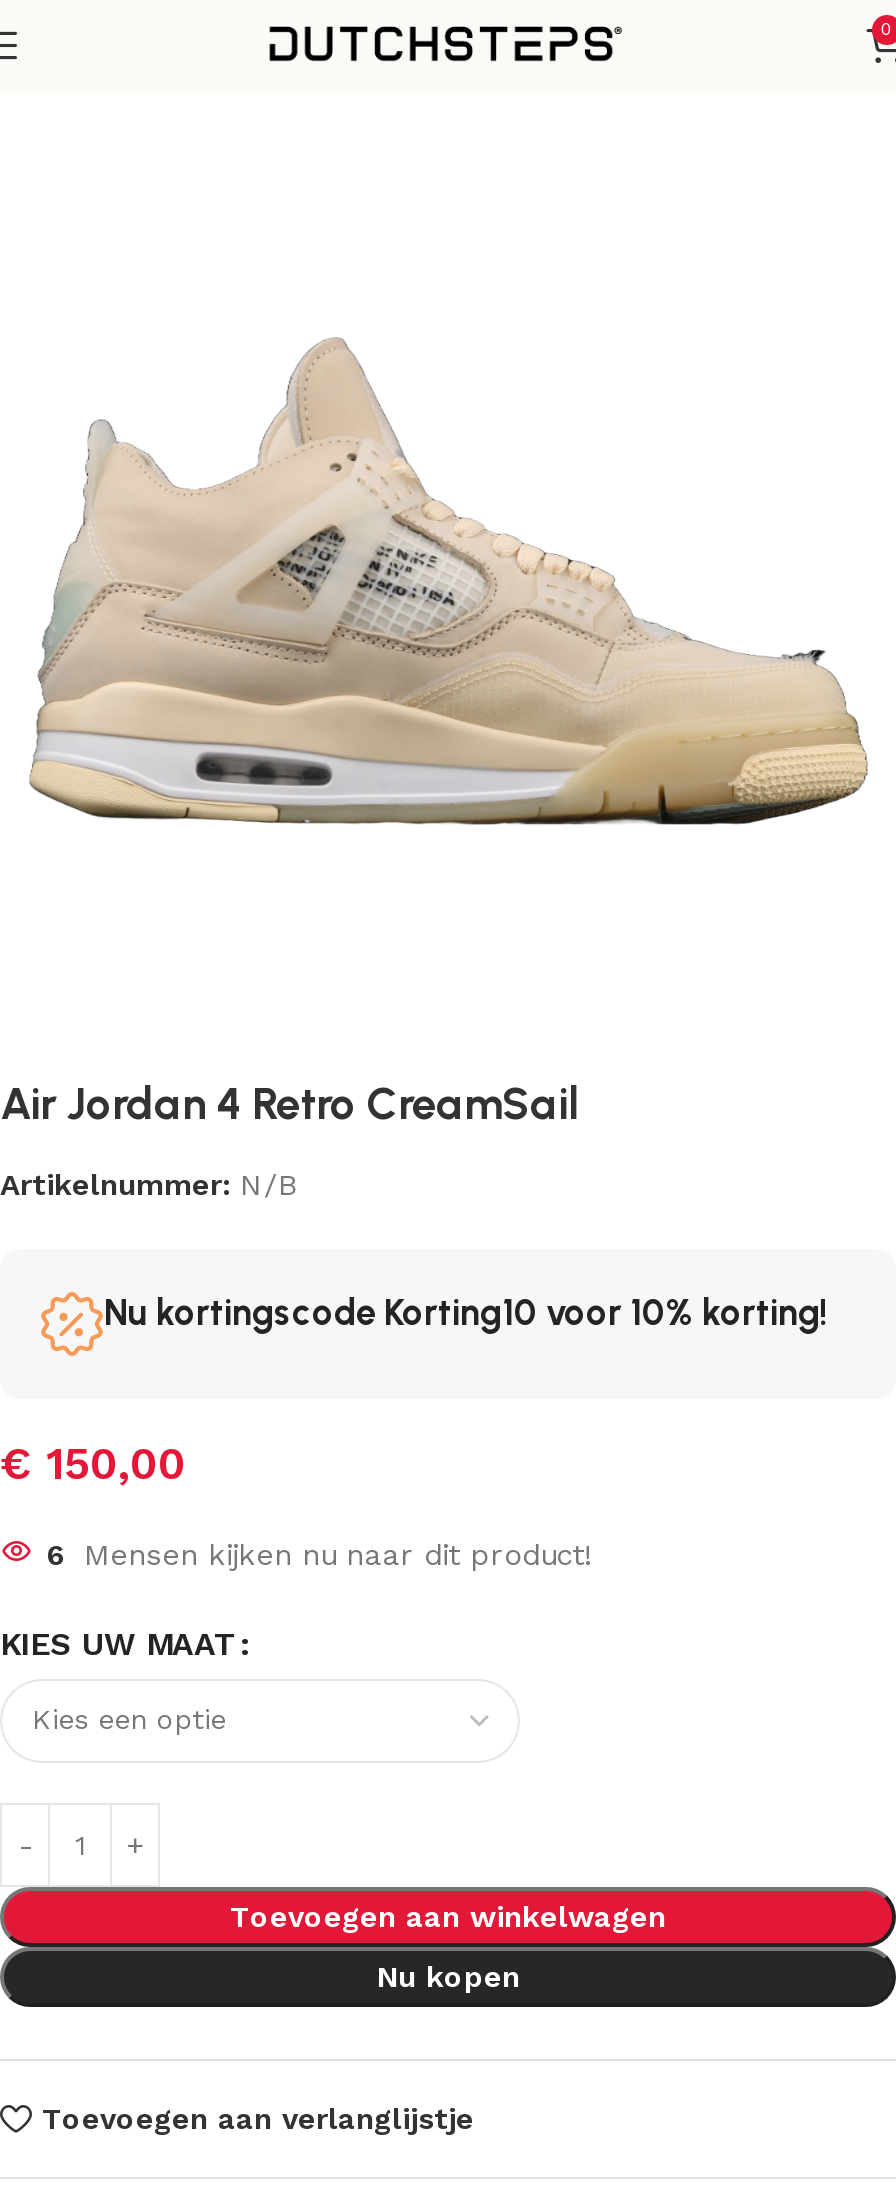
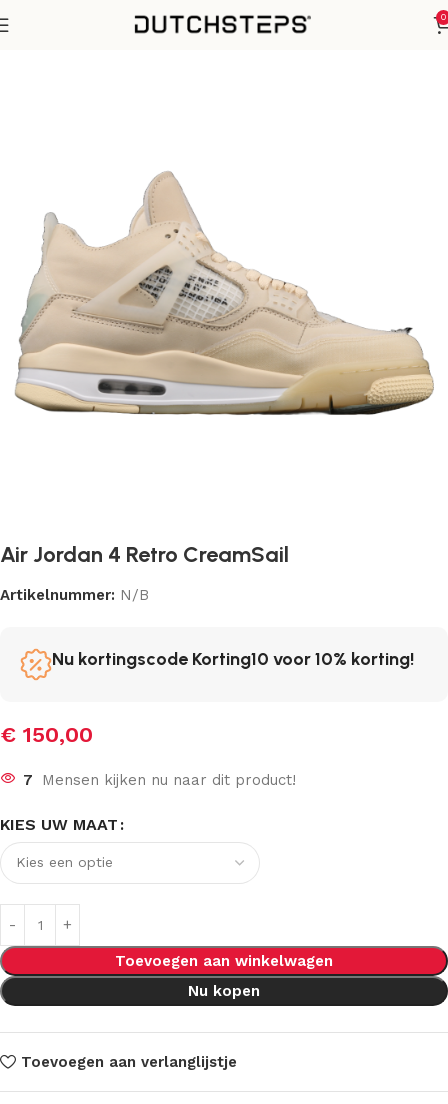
- 6 Mensen kijken nu naar dit product!
+ 7 Mensen kijken nu naar dit product!
